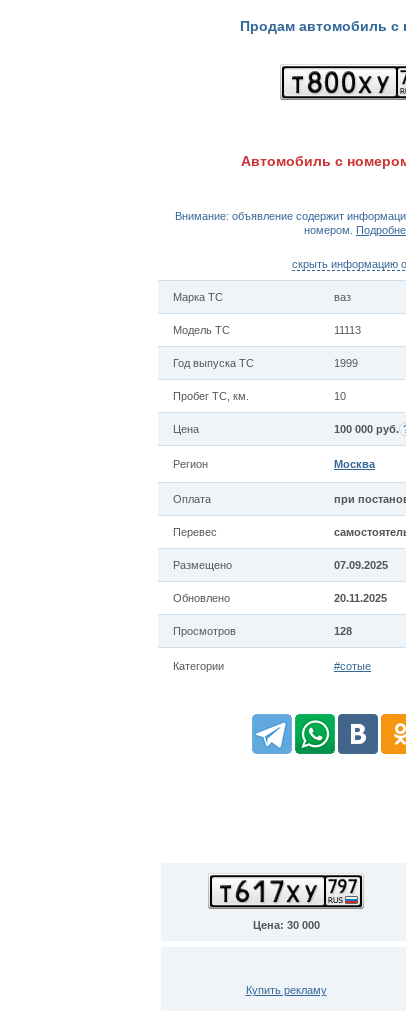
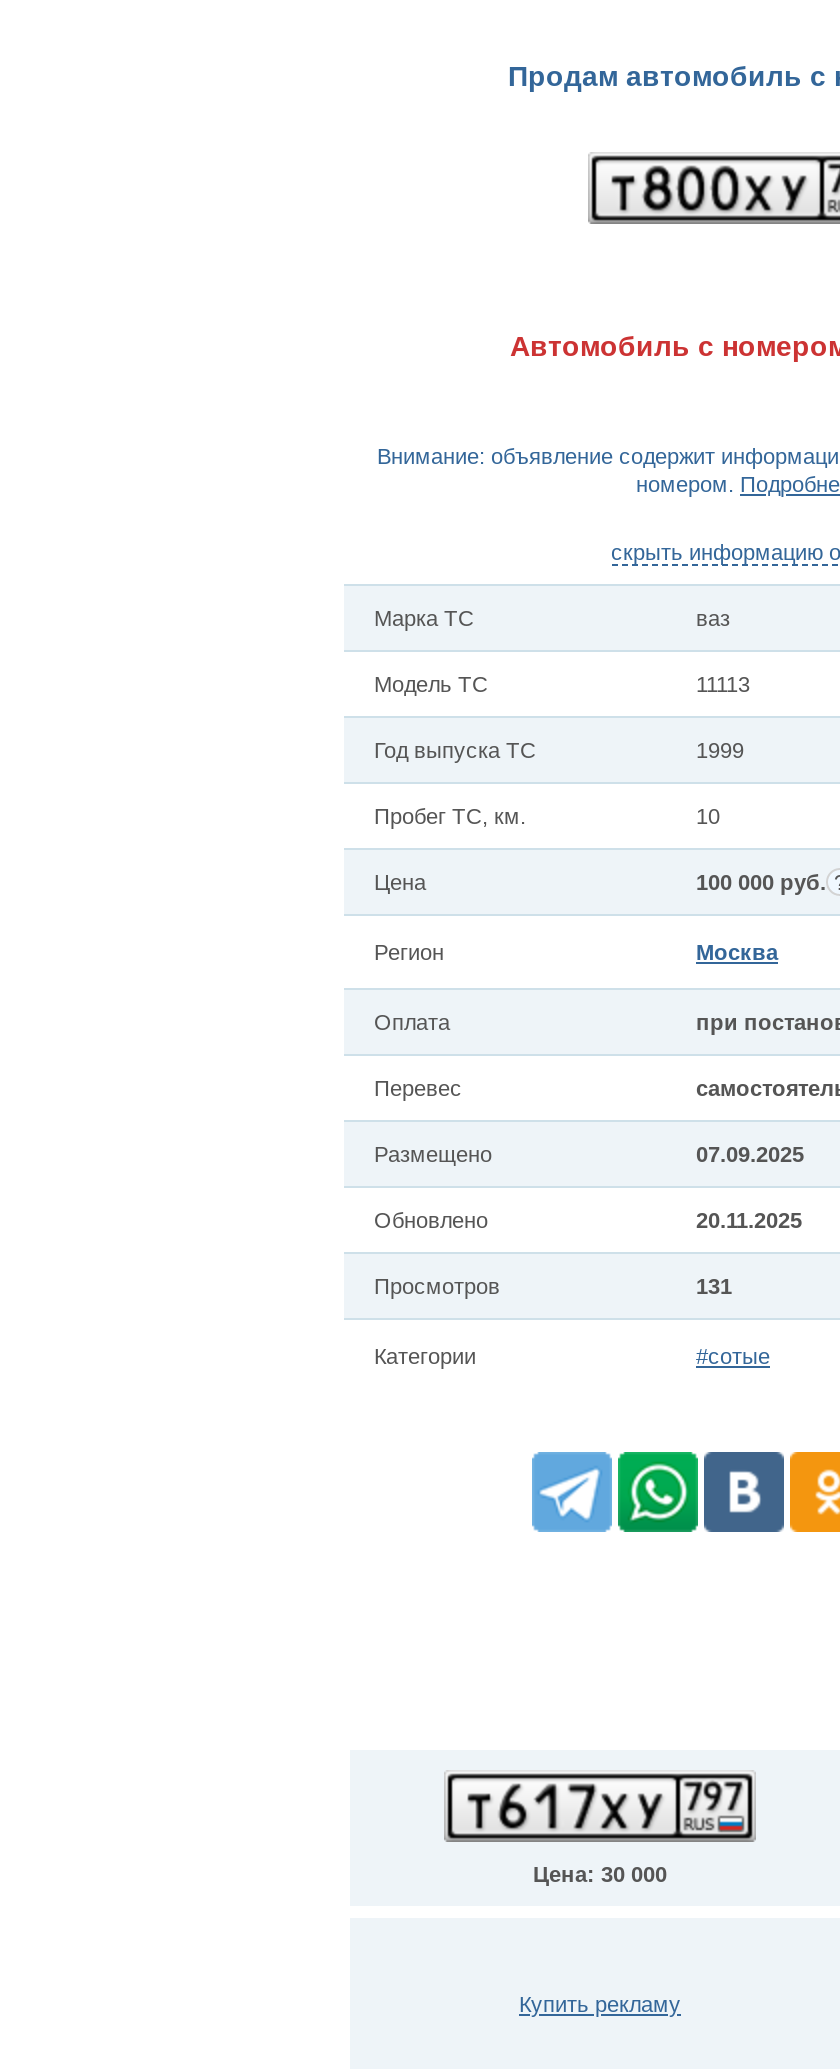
- 128
+ 131
